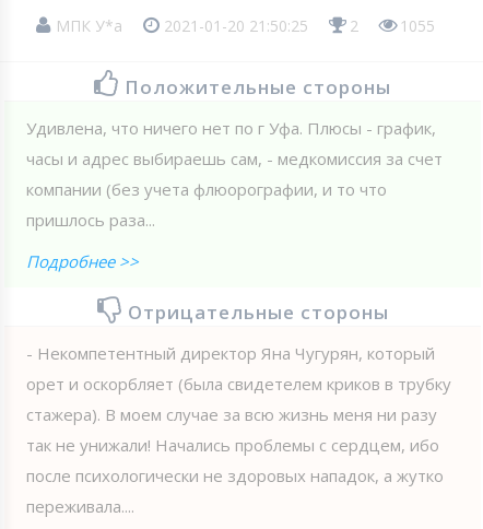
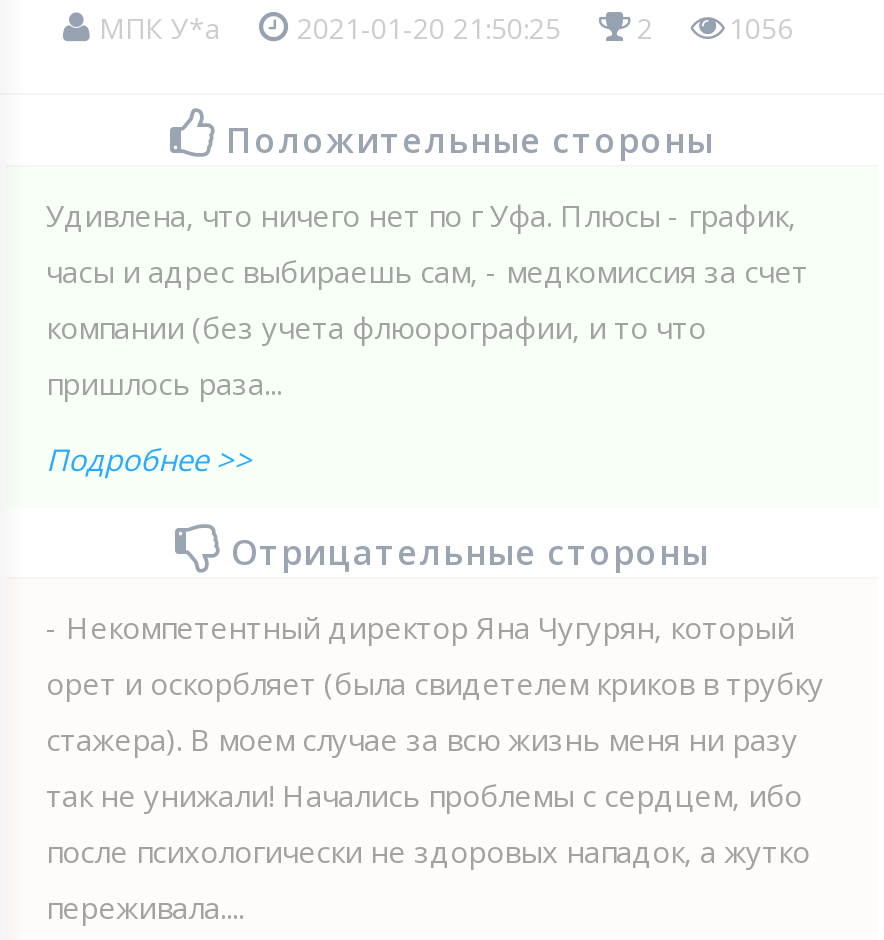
- МПК У*а 2021-01-20 21:50:25 2 1055
+ МПК У*а 2021-01-20 21:50:25 2 1056
